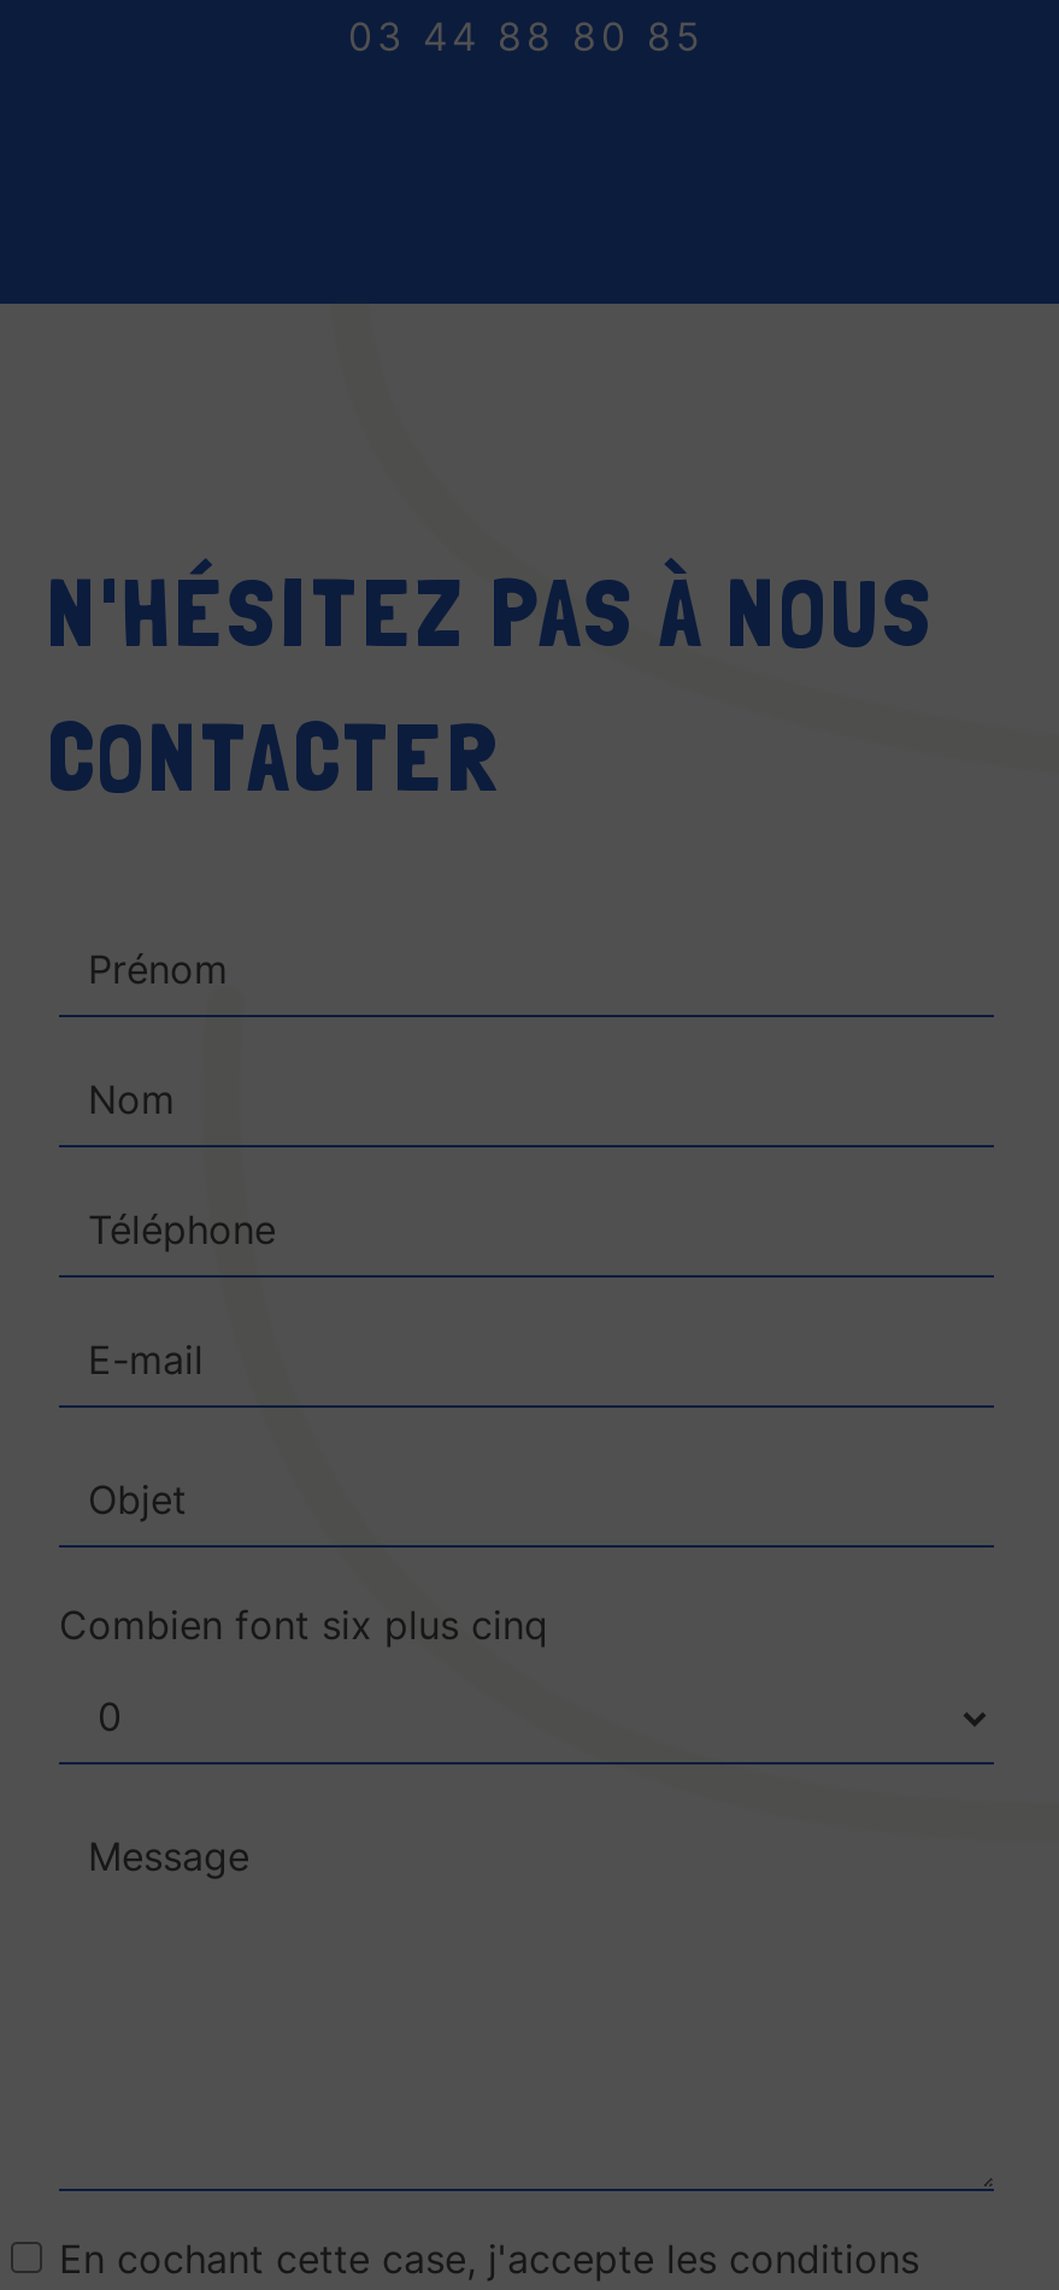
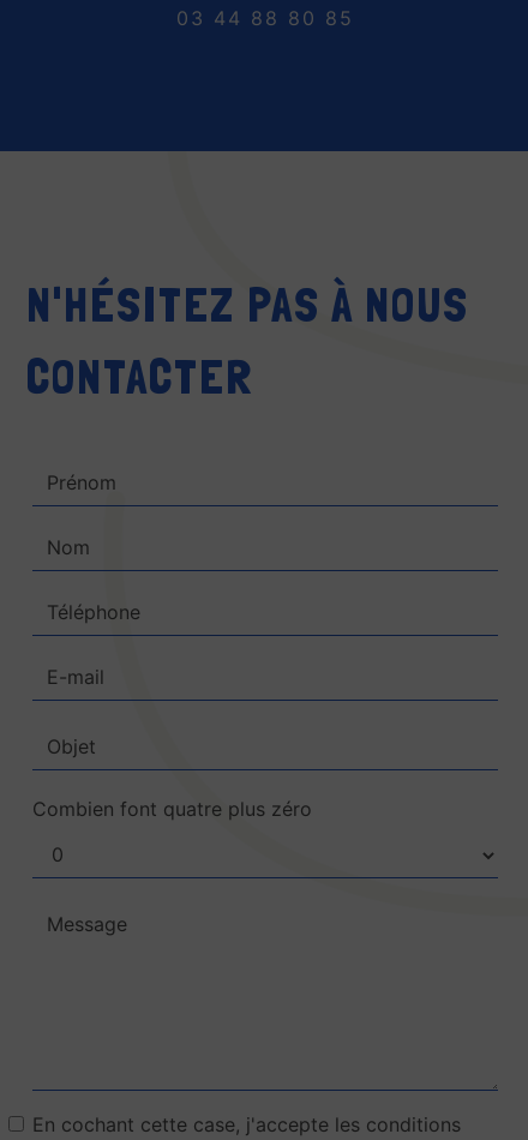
- Combien font six plus cinq
+ Combien font quatre plus zéro
